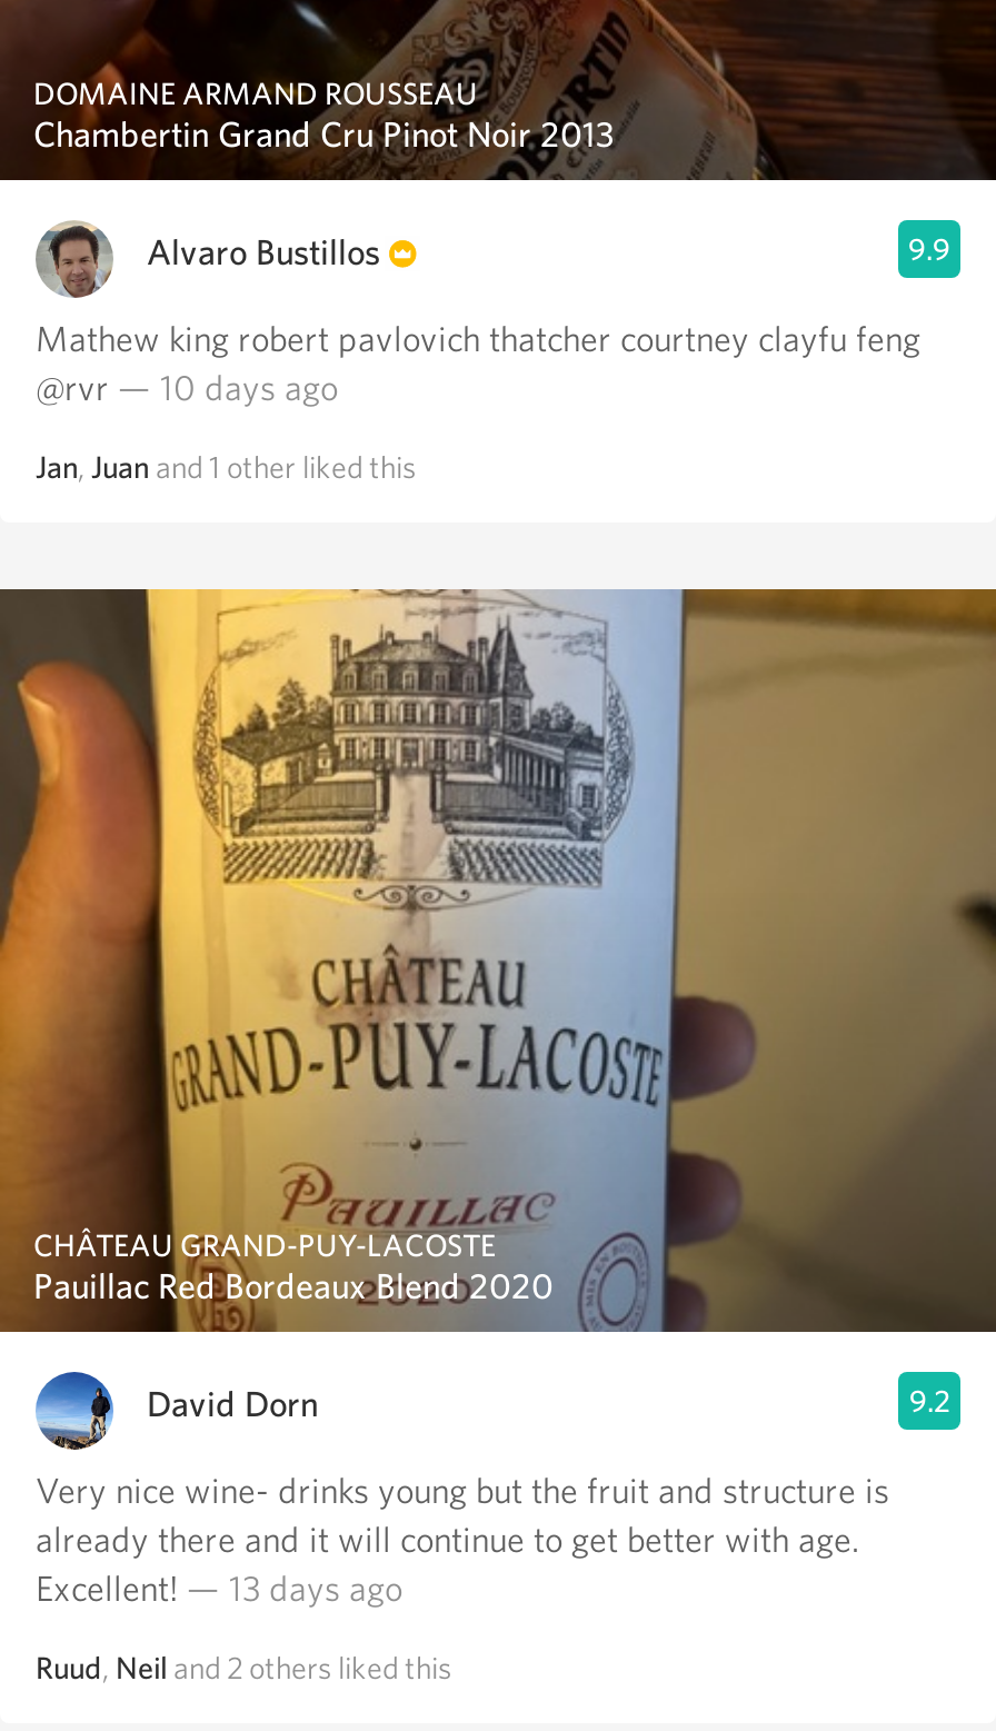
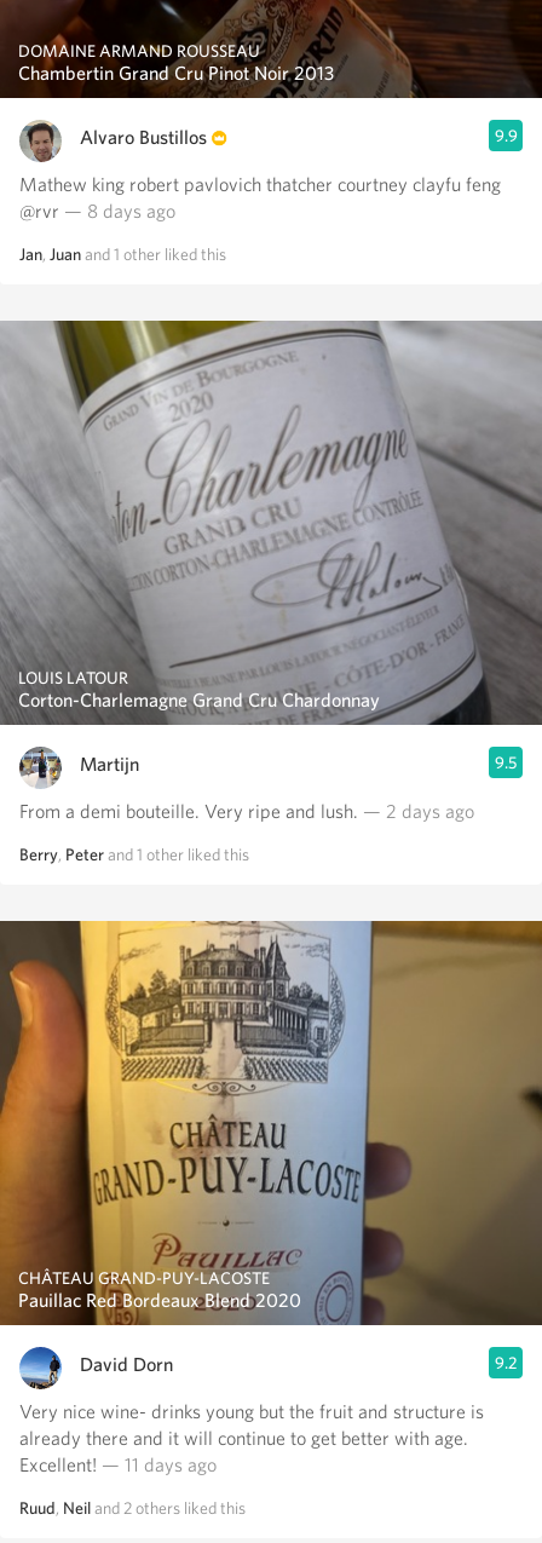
- @rvr — 10 days ago
+ @rvr — 8 days ago

+ [image]
+ LOUIS LATOUR
+ Corton-Charlemagne Grand Cru Chardonnay
+ Martijn
+ 9.5
+ From a demi bouteille. Very ripe and lush. — 2 days ago
+ Berry, Peter and 1 other liked this

+ [image]

- Excellent! — 13 days ago
+ Excellent! — 11 days ago
